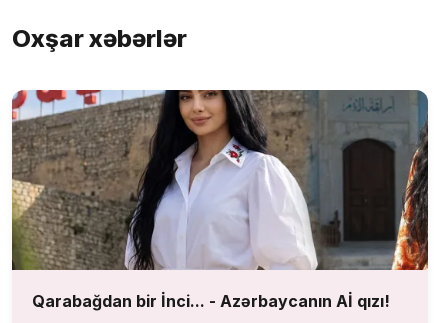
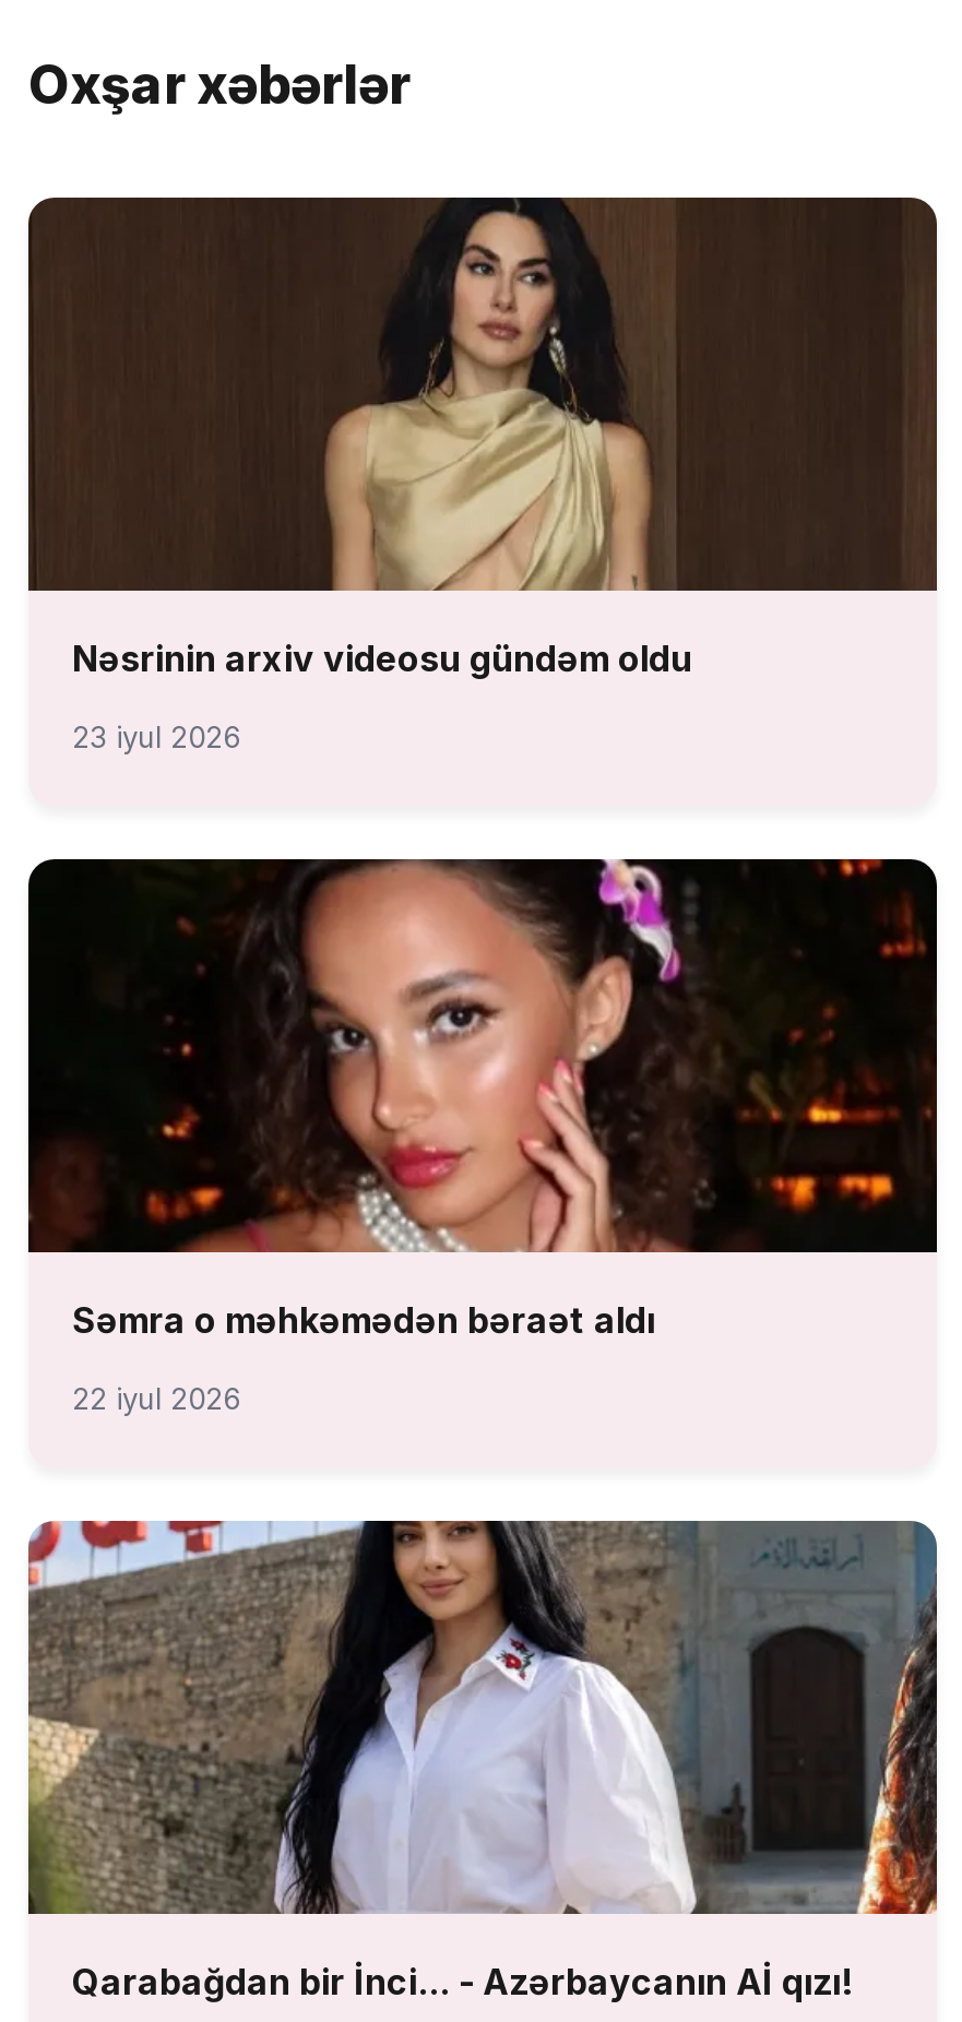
+ [image]
+ Nəsrinin arxiv videosu gündəm oldu
+ 23 iyul 2026

+ [image]
+ Səmra o məhkəmədən bəraət aldı
+ 22 iyul 2026
